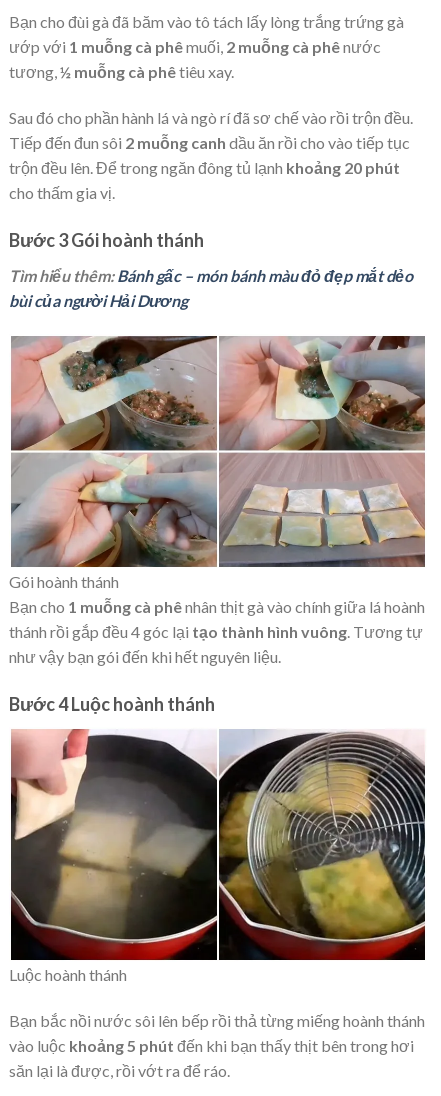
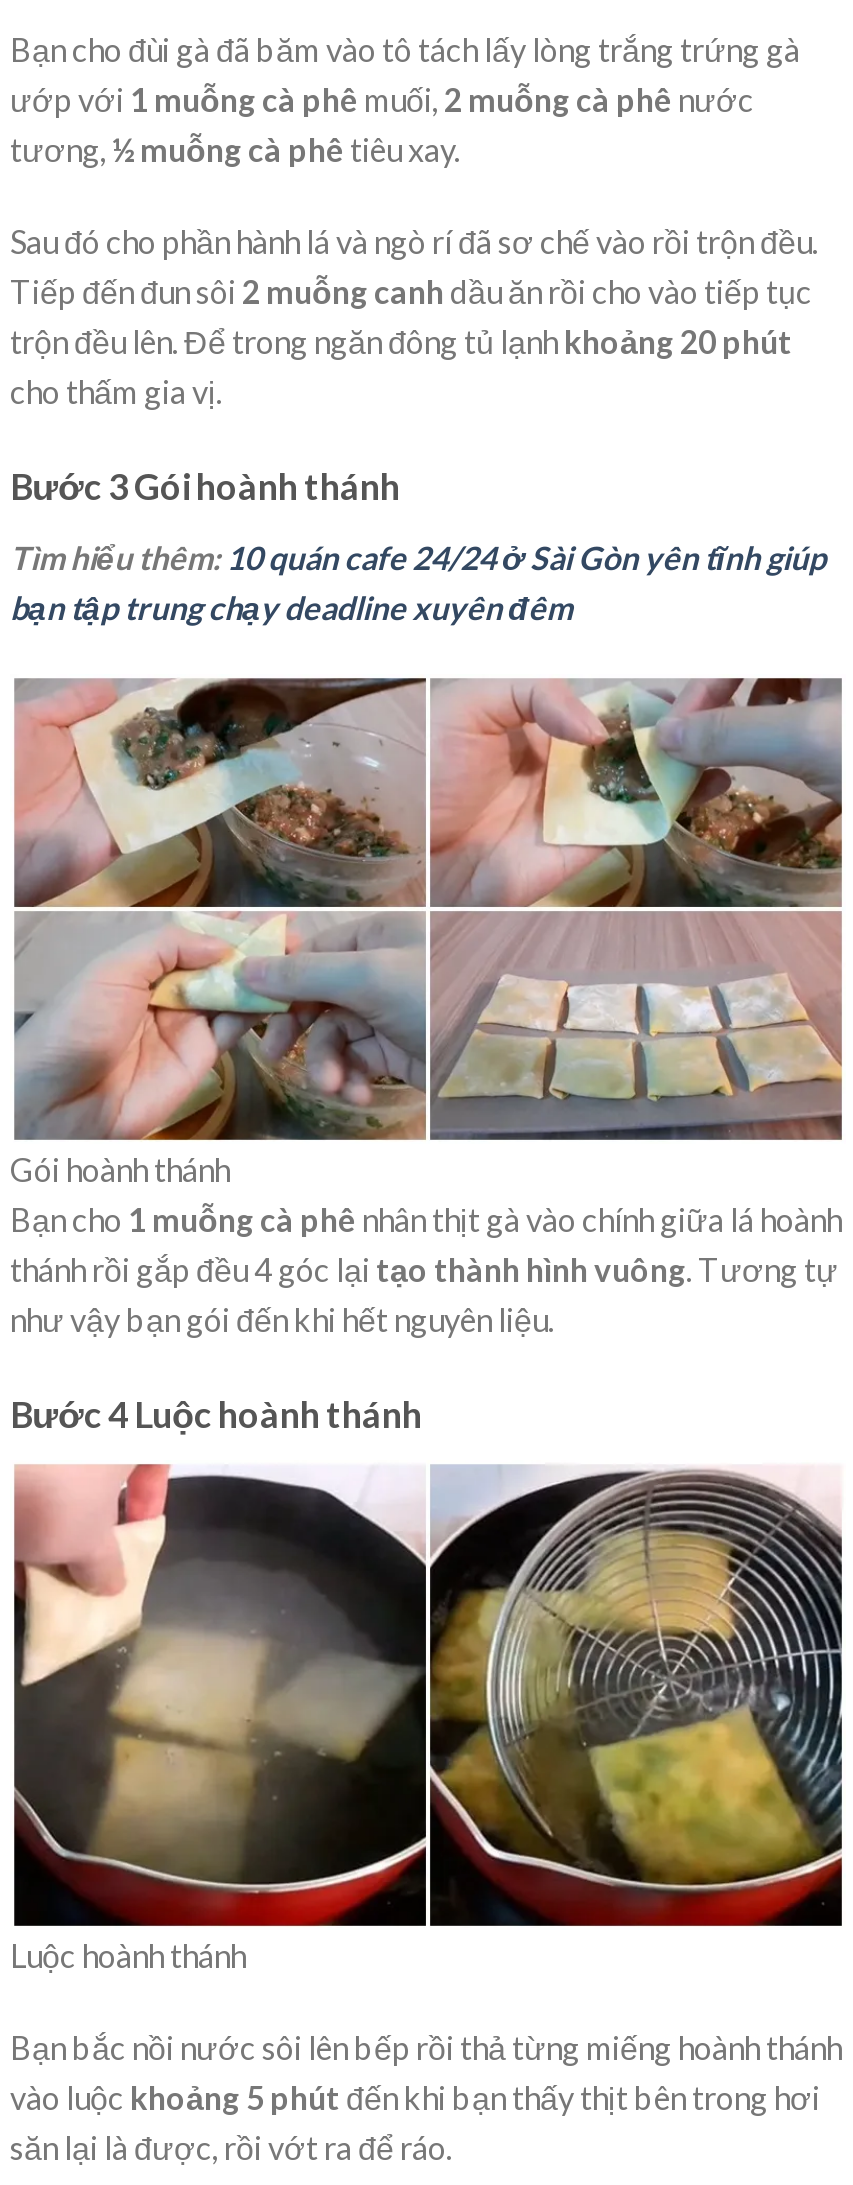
- Tìm hiểu thêm: Bánh gấc – món bánh màu đỏ đẹp mắt dẻo
- bùi của người Hải Dương
+ Tìm hiểu thêm: 10 quán cafe 24/24 ở Sài Gòn yên tĩnh giúp
+ bạn tập trung chạy deadline xuyên đêm
